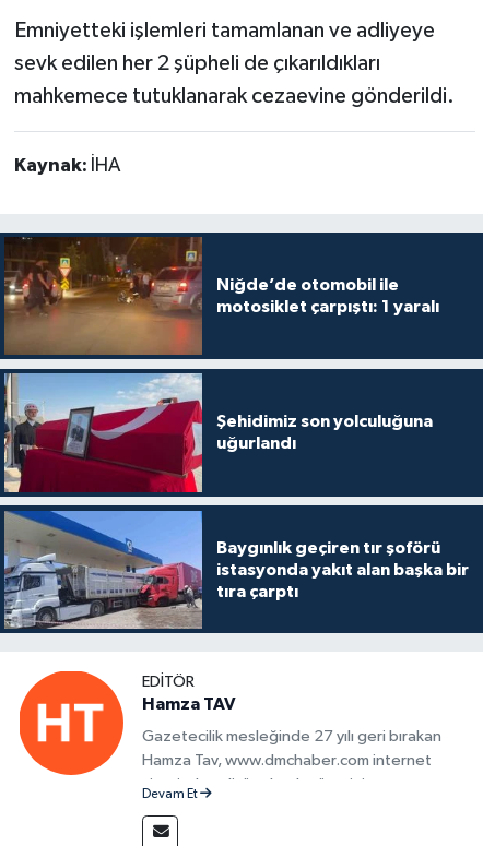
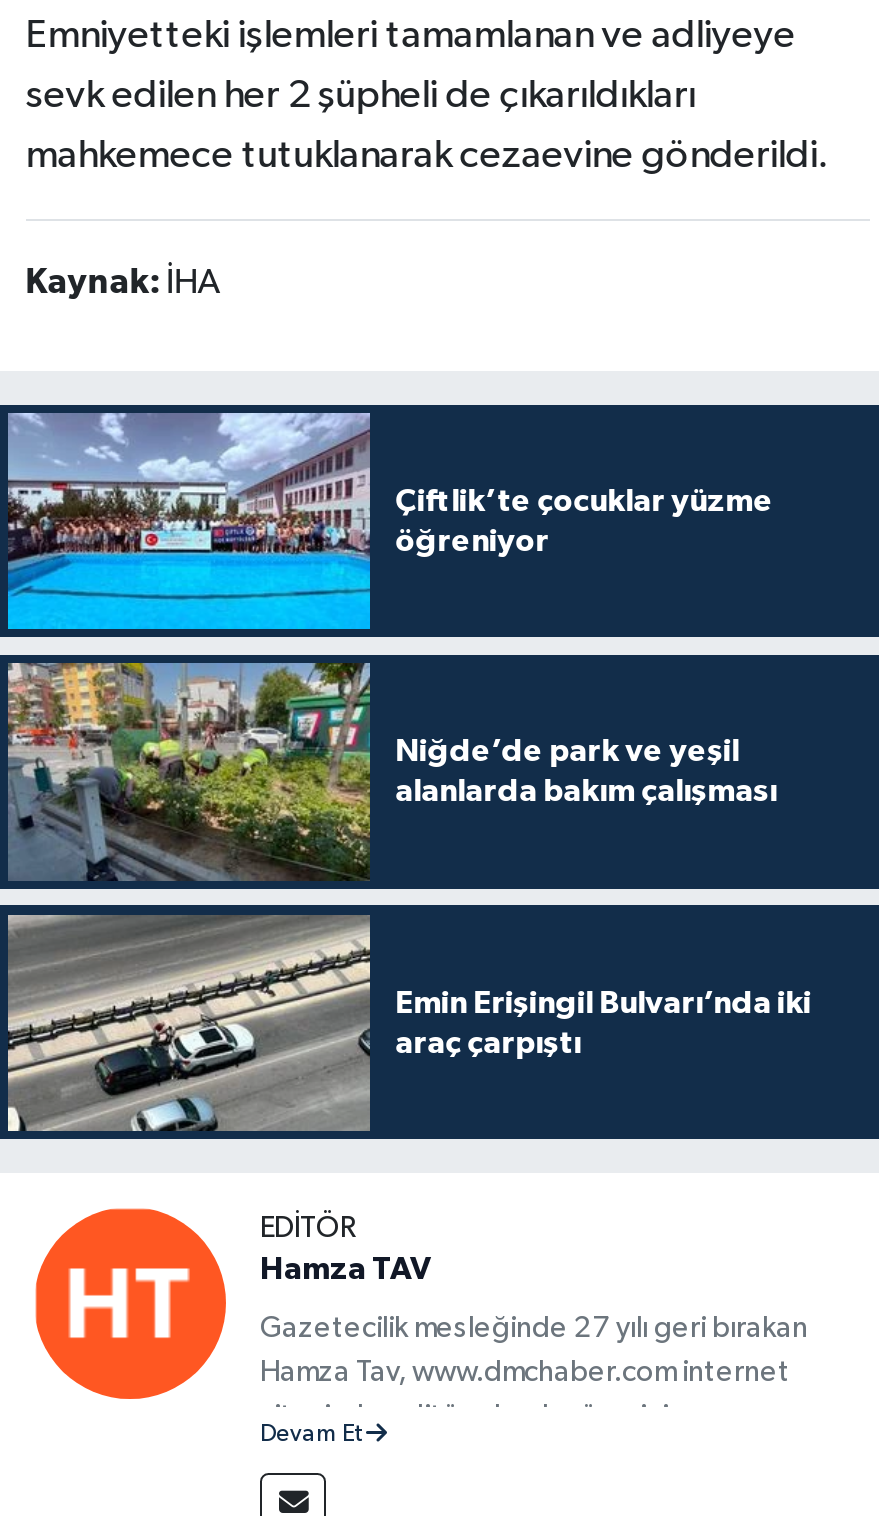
- [image]
- Niğde’de otomobil ile
- motosiklet çarpıştı: 1 yaralı
+ [image]
+ Çiftlik’te çocuklar yüzme
+ öğreniyor

- [image]
- Şehidimiz son yolculuğuna
- uğurlandı
+ [image]
+ Niğde’de park ve yeşil
+ alanlarda bakım çalışması

- [image]
- Baygınlık geçiren tır şoförü
- istasyonda yakıt alan başka bir
- tıra çarptı
+ [image]
+ Emin Erişingil Bulvarı’nda iki
+ araç çarpıştı
